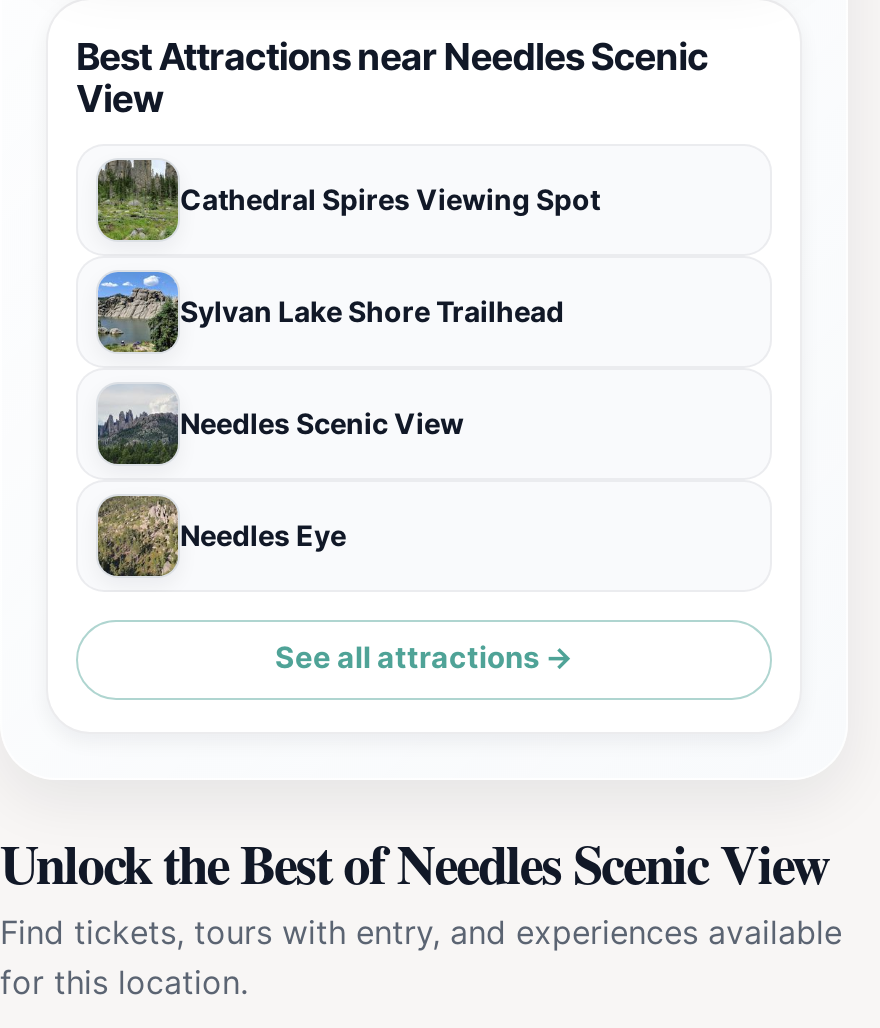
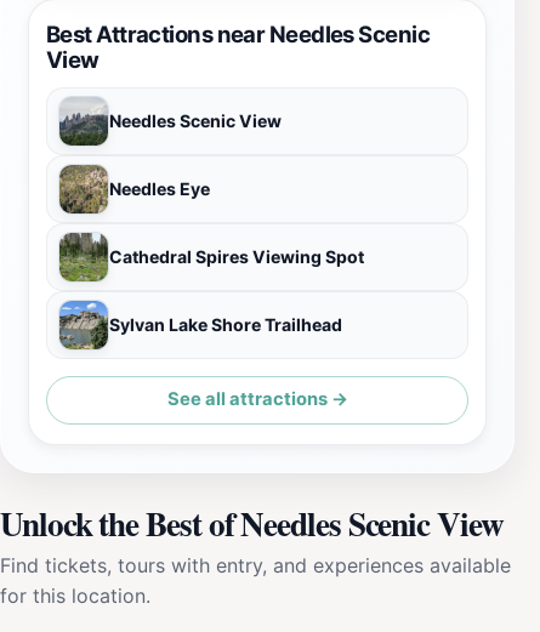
moved down: [image] | Cathedral Spires Viewing Spot | Sylvan Lake Shore Trailhead

moved up: [image] | Needles Scenic View | Needles Eye
